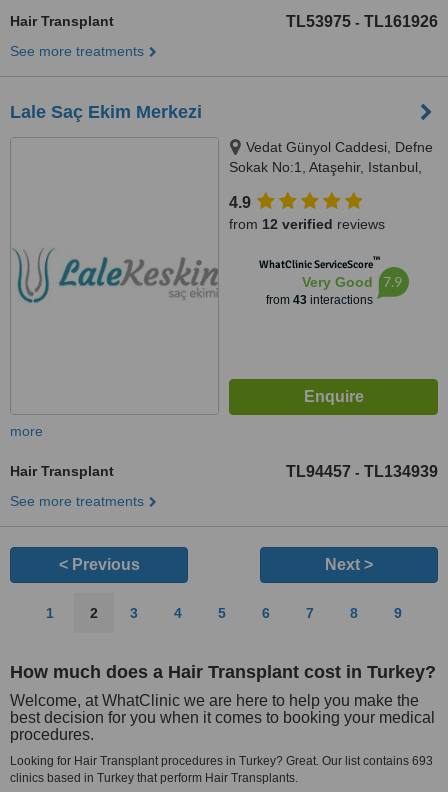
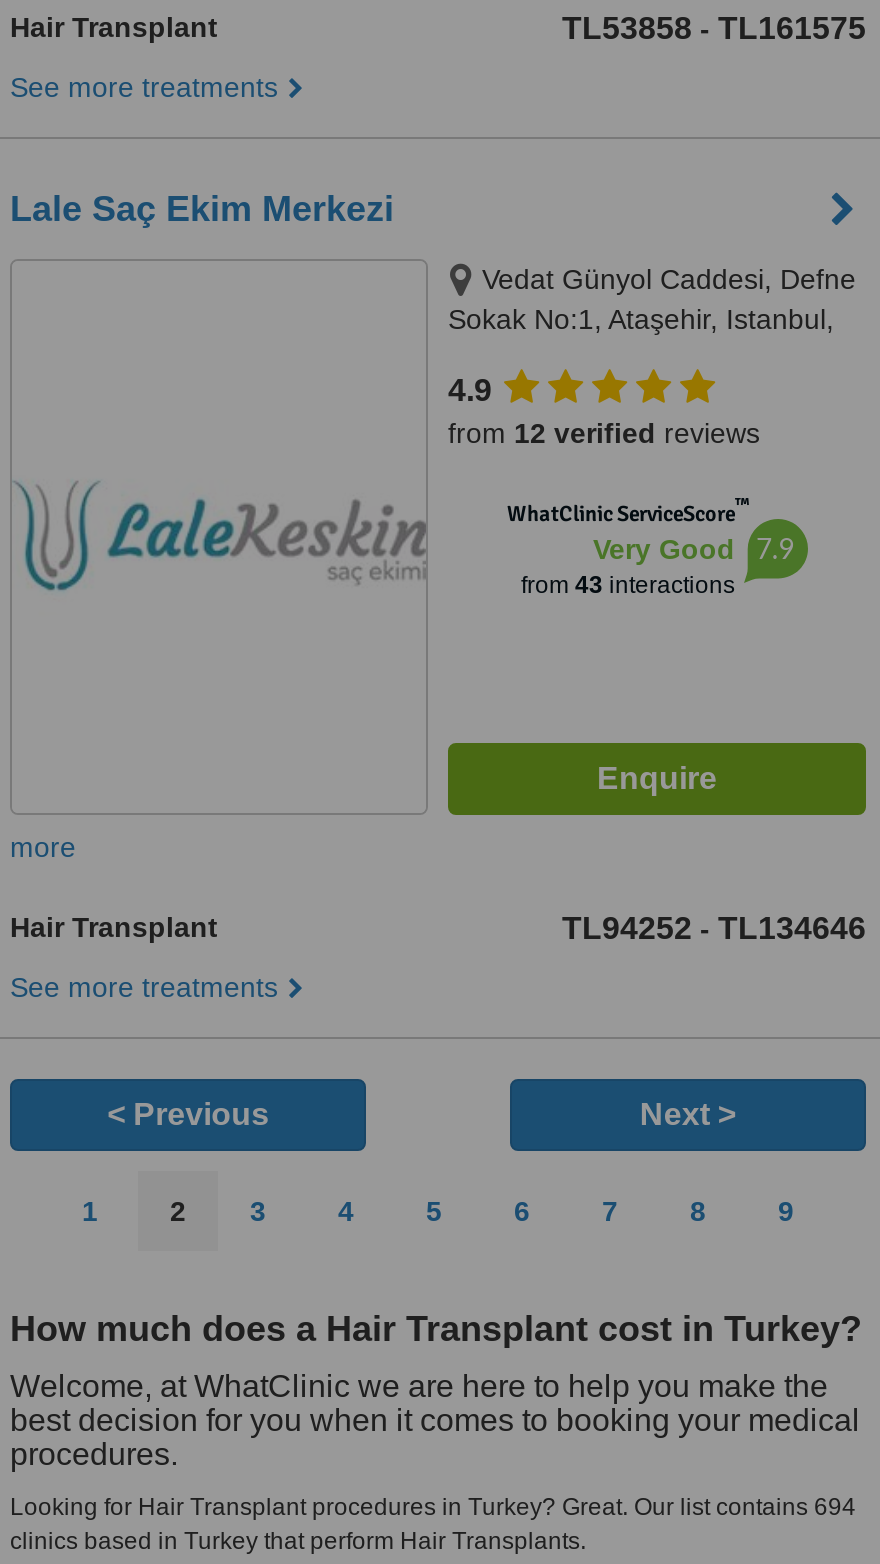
- TL53975 - TL161926
+ TL53858 - TL161575

- TL94457 - TL134939
+ TL94252 - TL134646

- Looking for Hair Transplant procedures in Turkey? Great. Our list contains 693
+ Looking for Hair Transplant procedures in Turkey? Great. Our list contains 694
